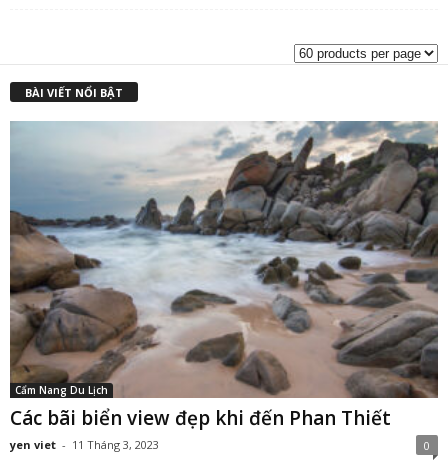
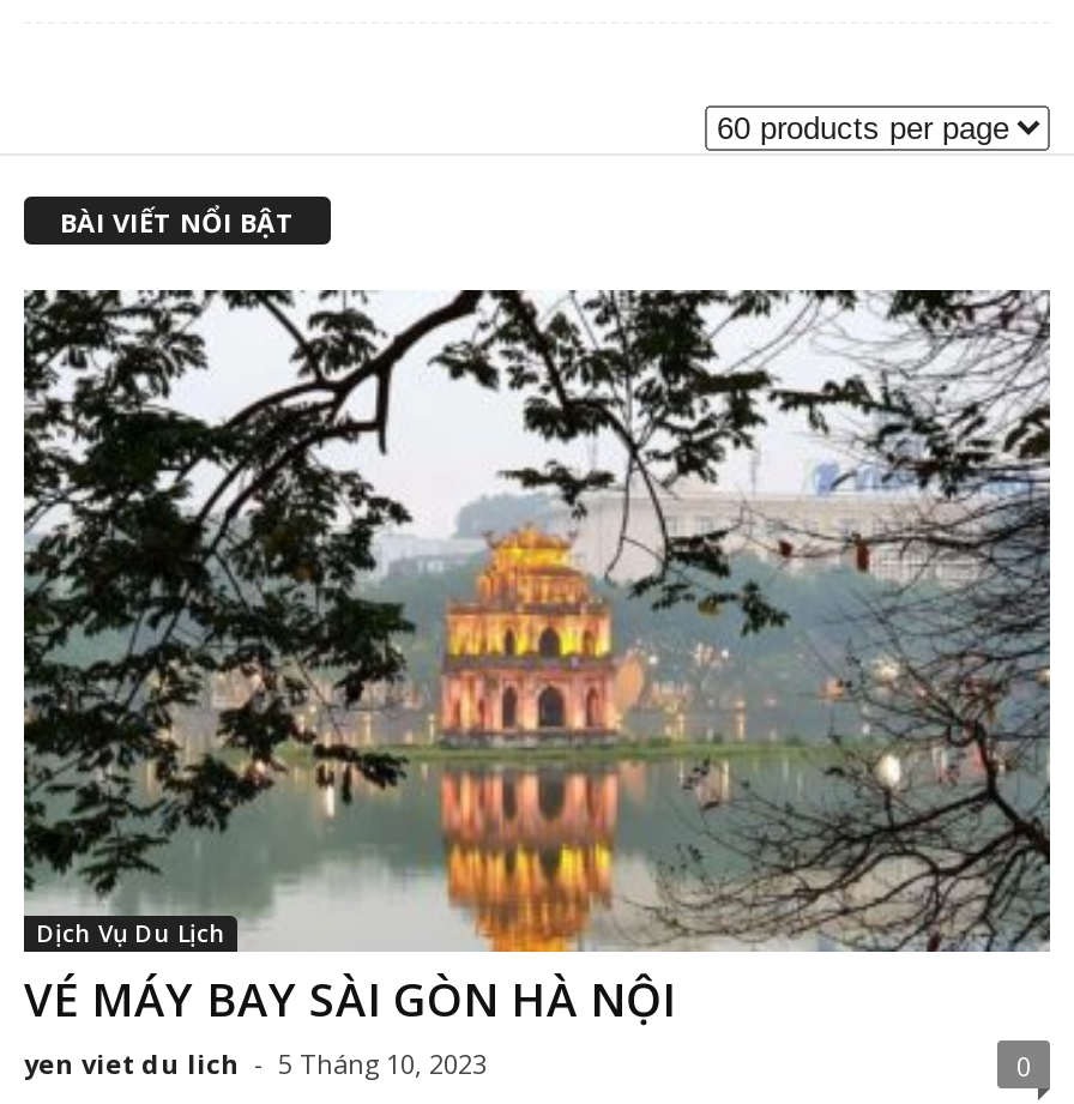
- [image]
- Cẩm Nang Du Lịch
- Các bãi biển view đẹp khi đến Phan Thiết
- yen viet - 11 Tháng 3, 2023
+ [image]
+ Dịch Vụ Du Lịch
+ VÉ MÁY BAY SÀI GÒN HÀ NỘI
+ yen viet du lich - 5 Tháng 10, 2023
